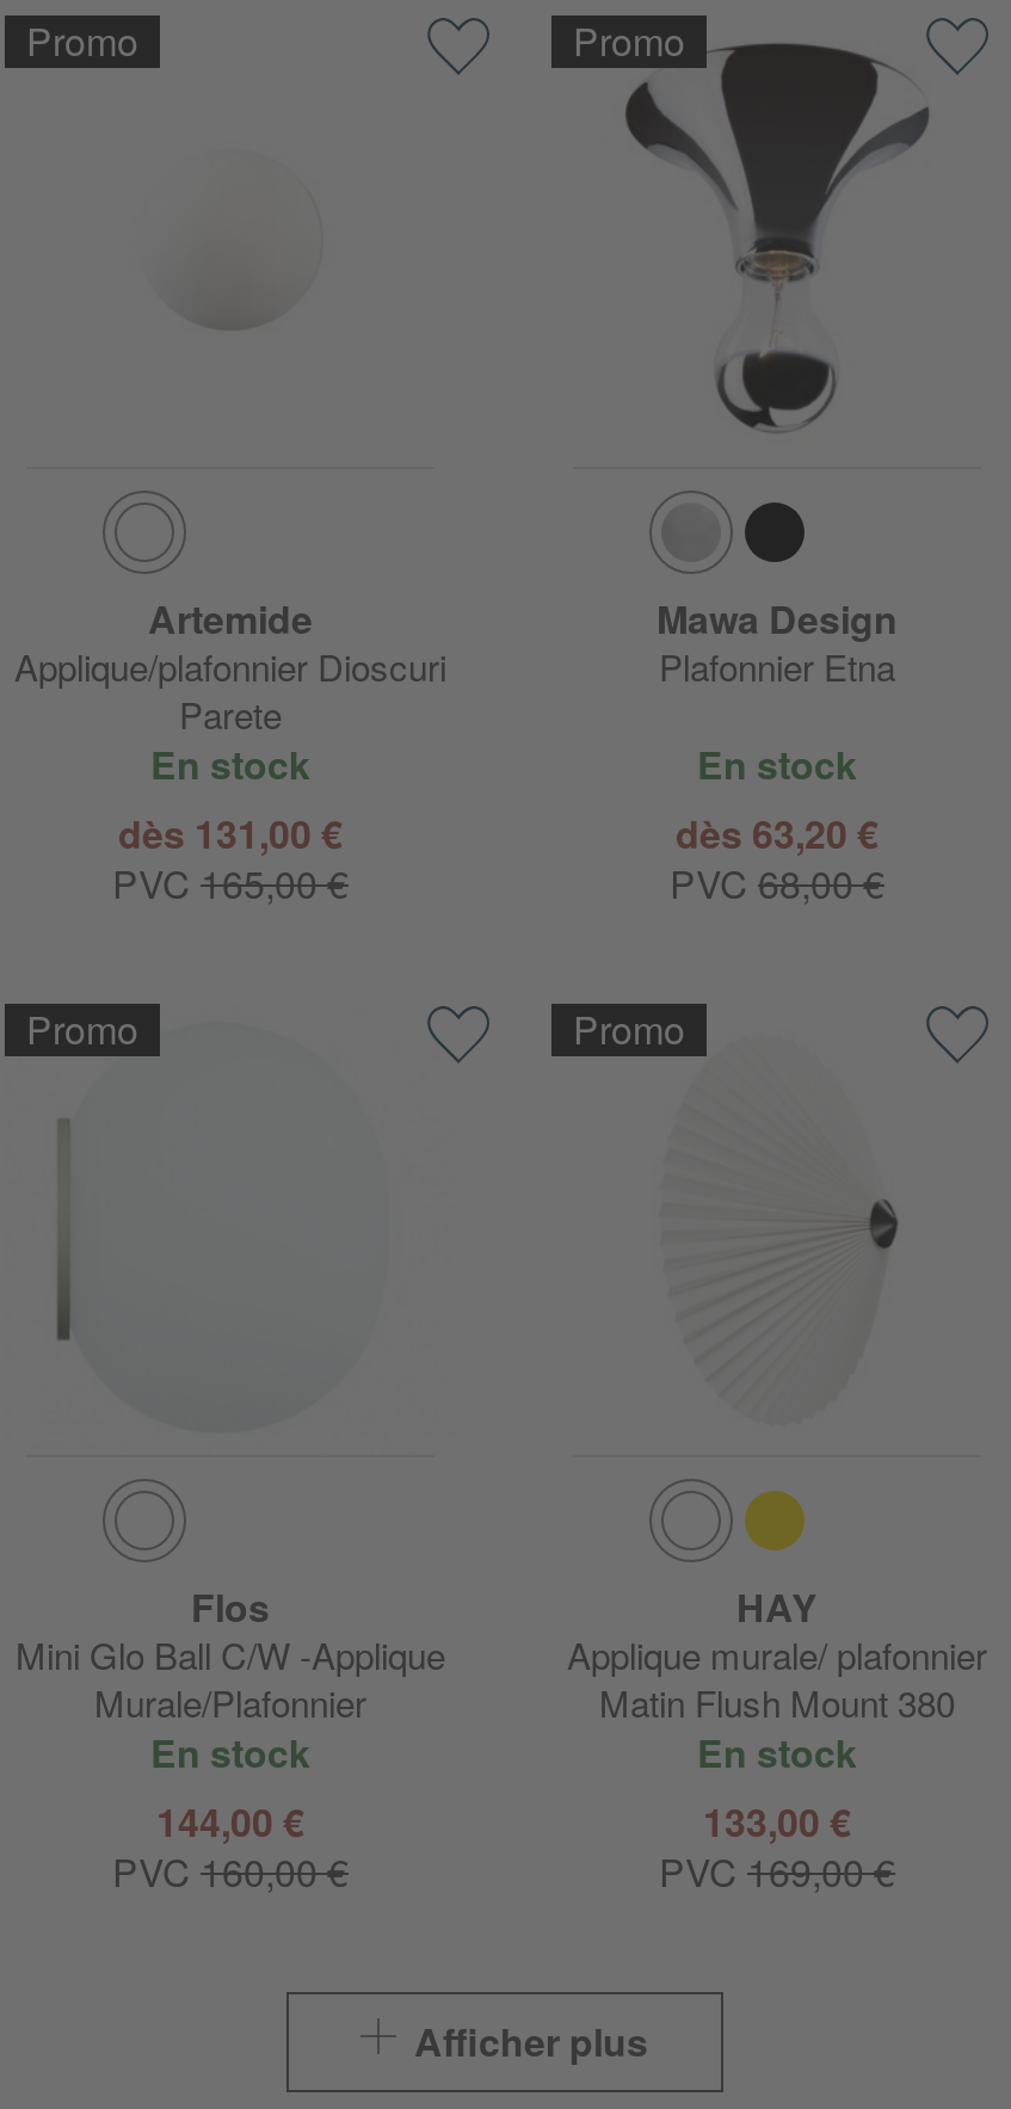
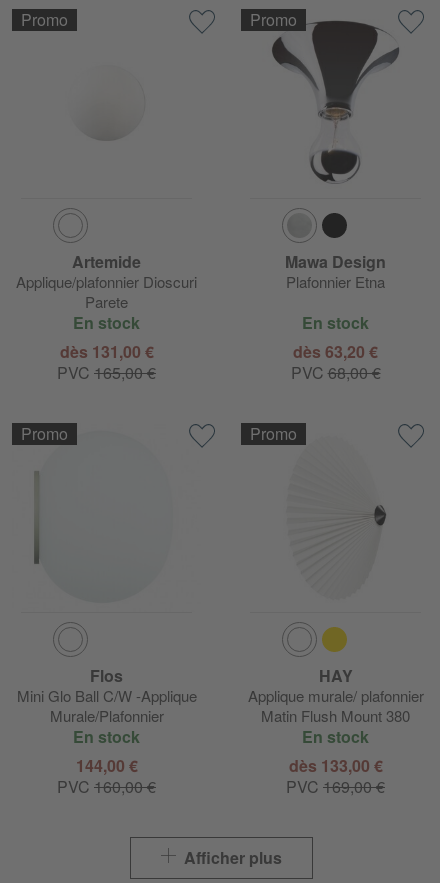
- 133,00 €
+ dès 133,00 €
